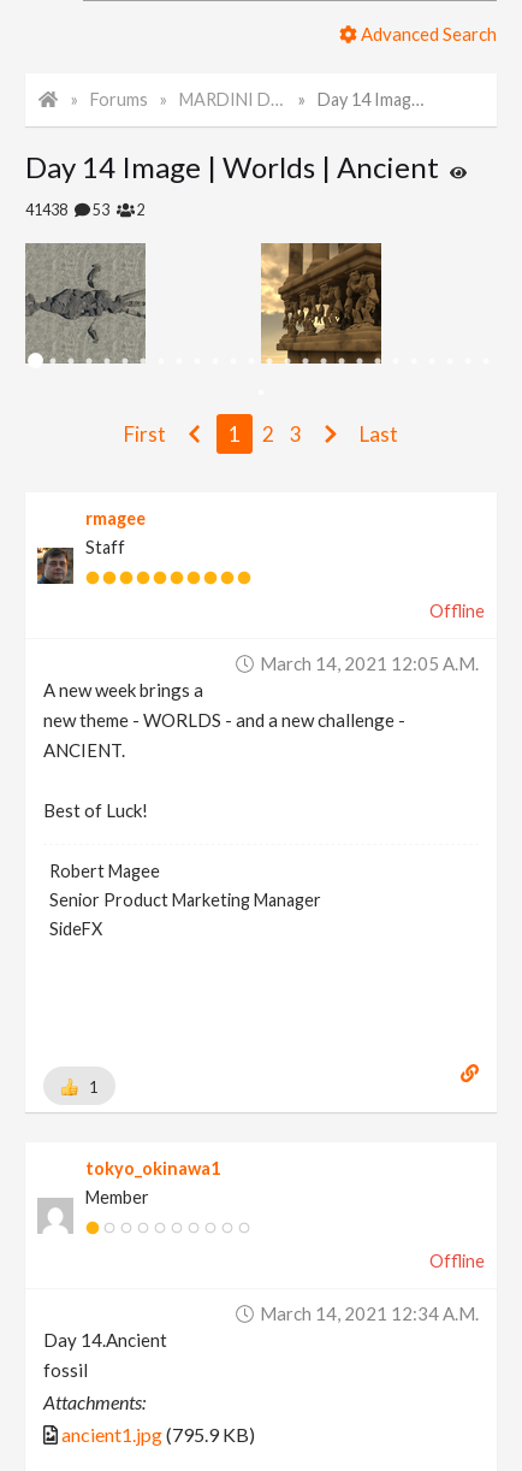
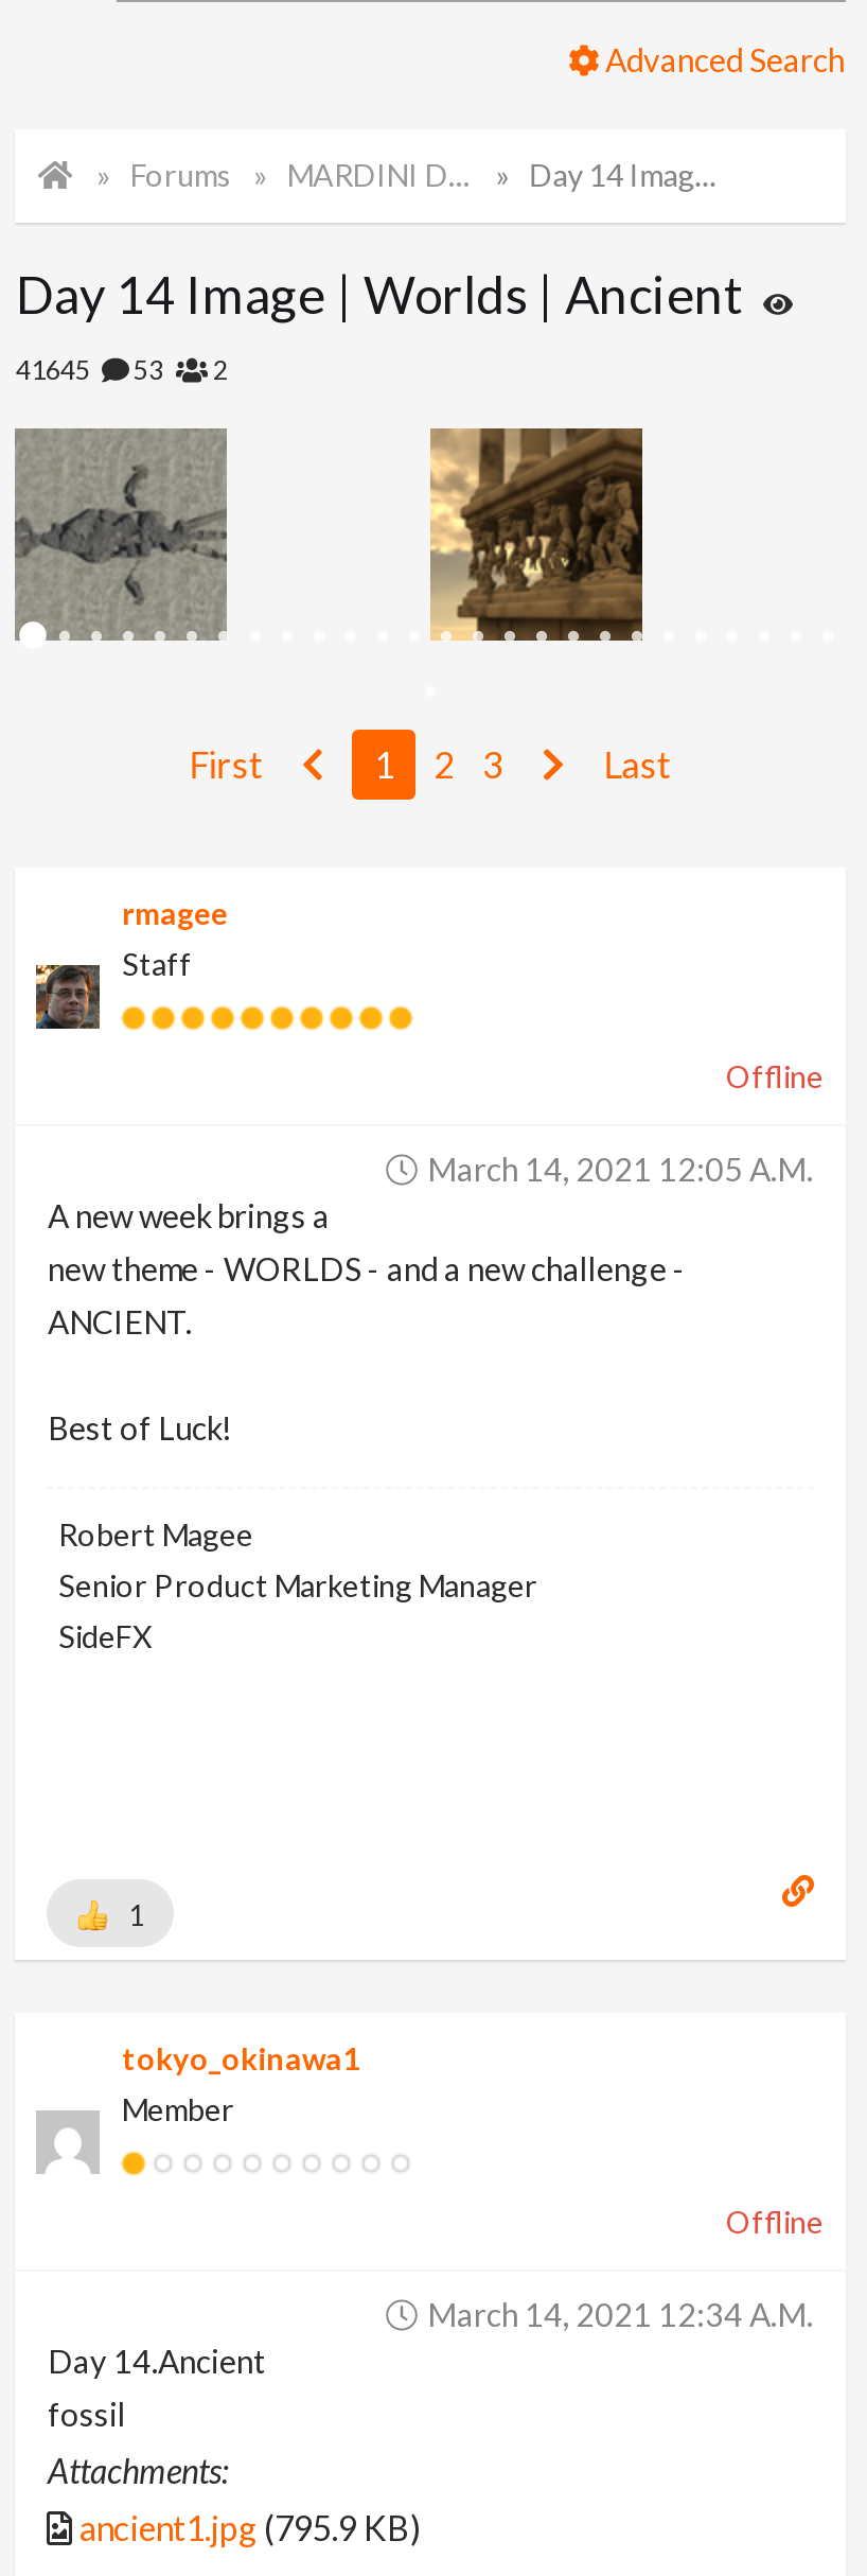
- 41438 53 2
+ 41645 53 2
